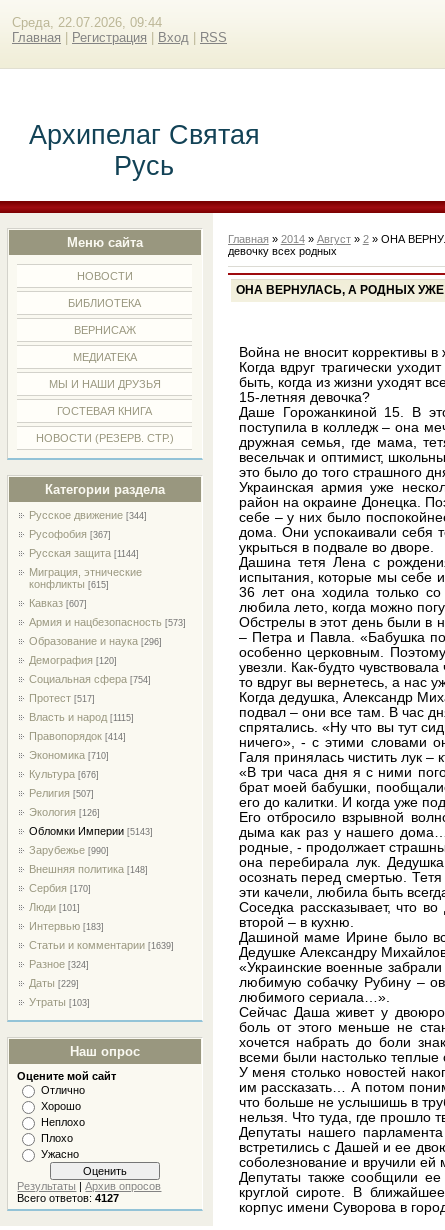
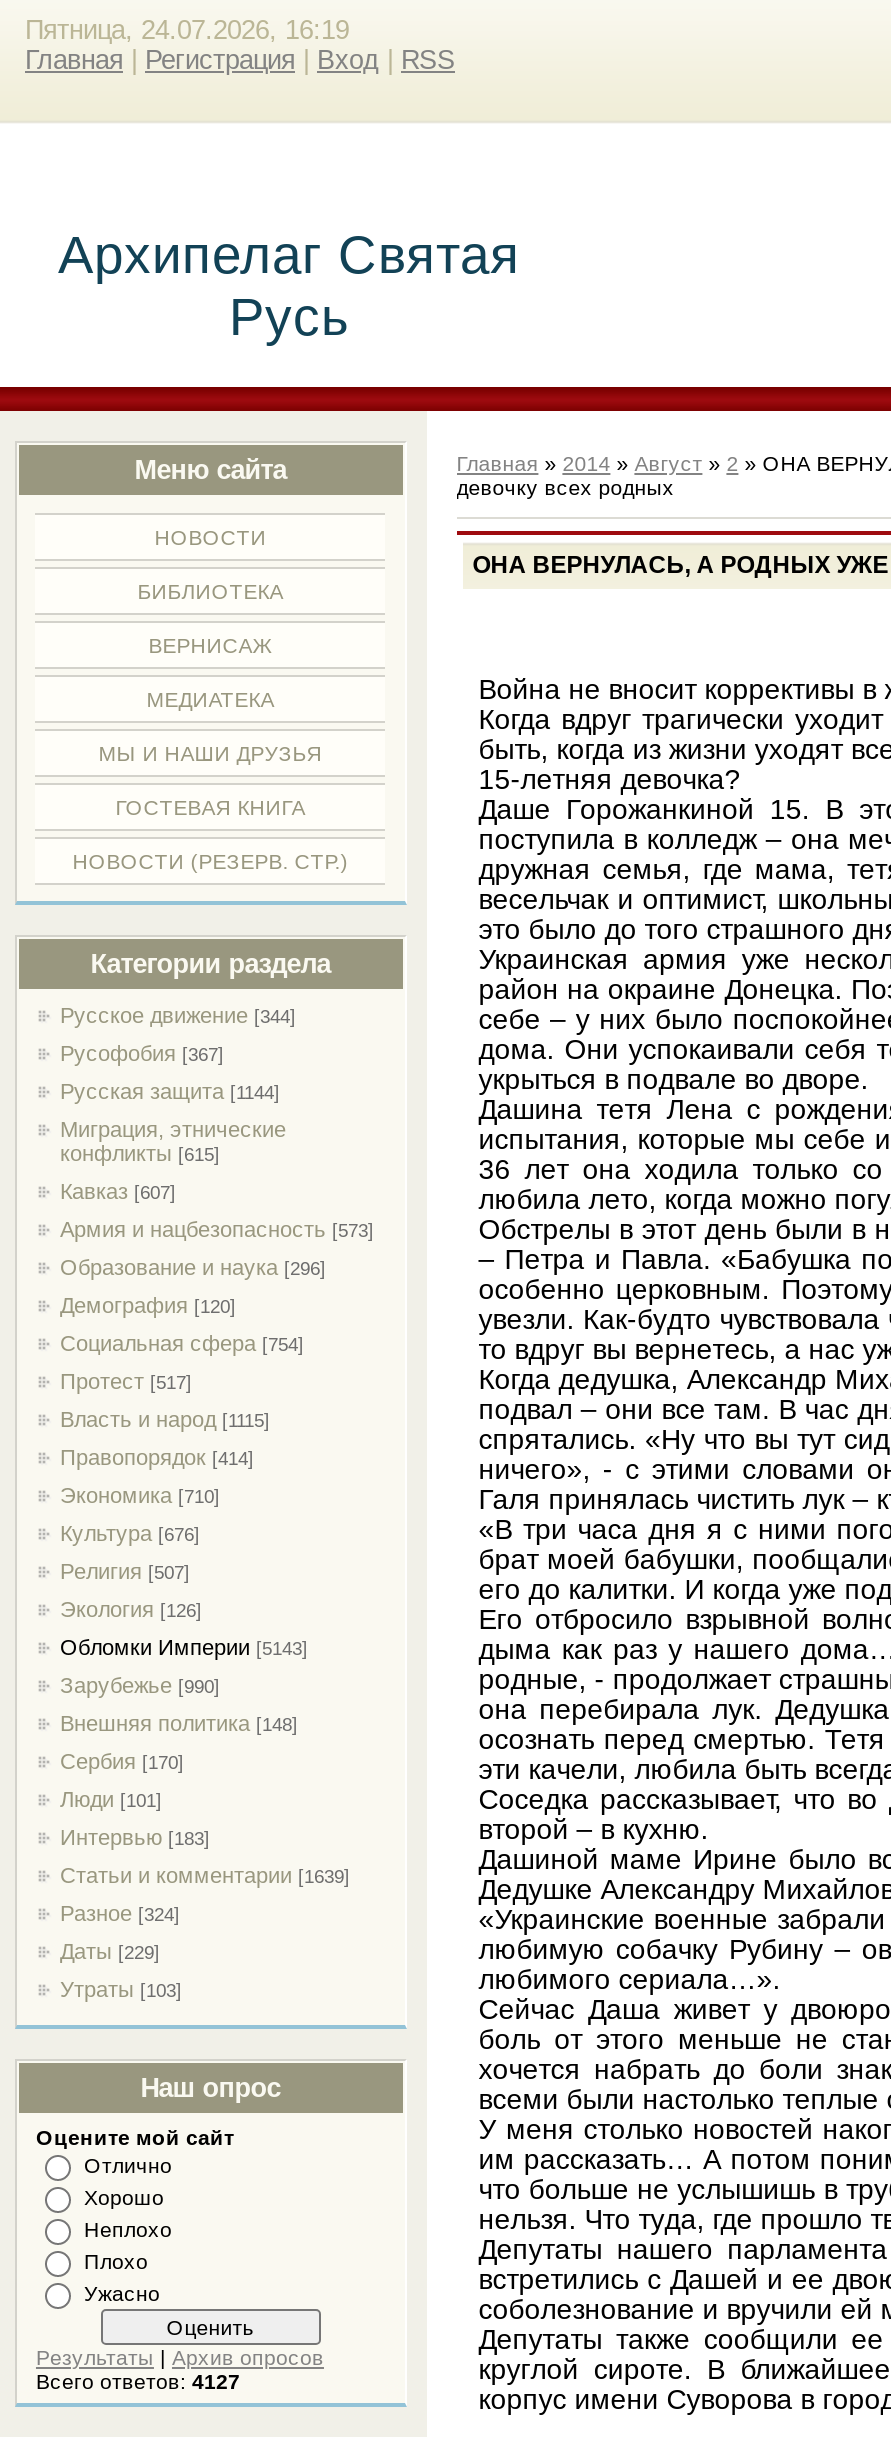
- Среда, 22.07.2026, 09:44
+ Пятница, 24.07.2026, 16:19
